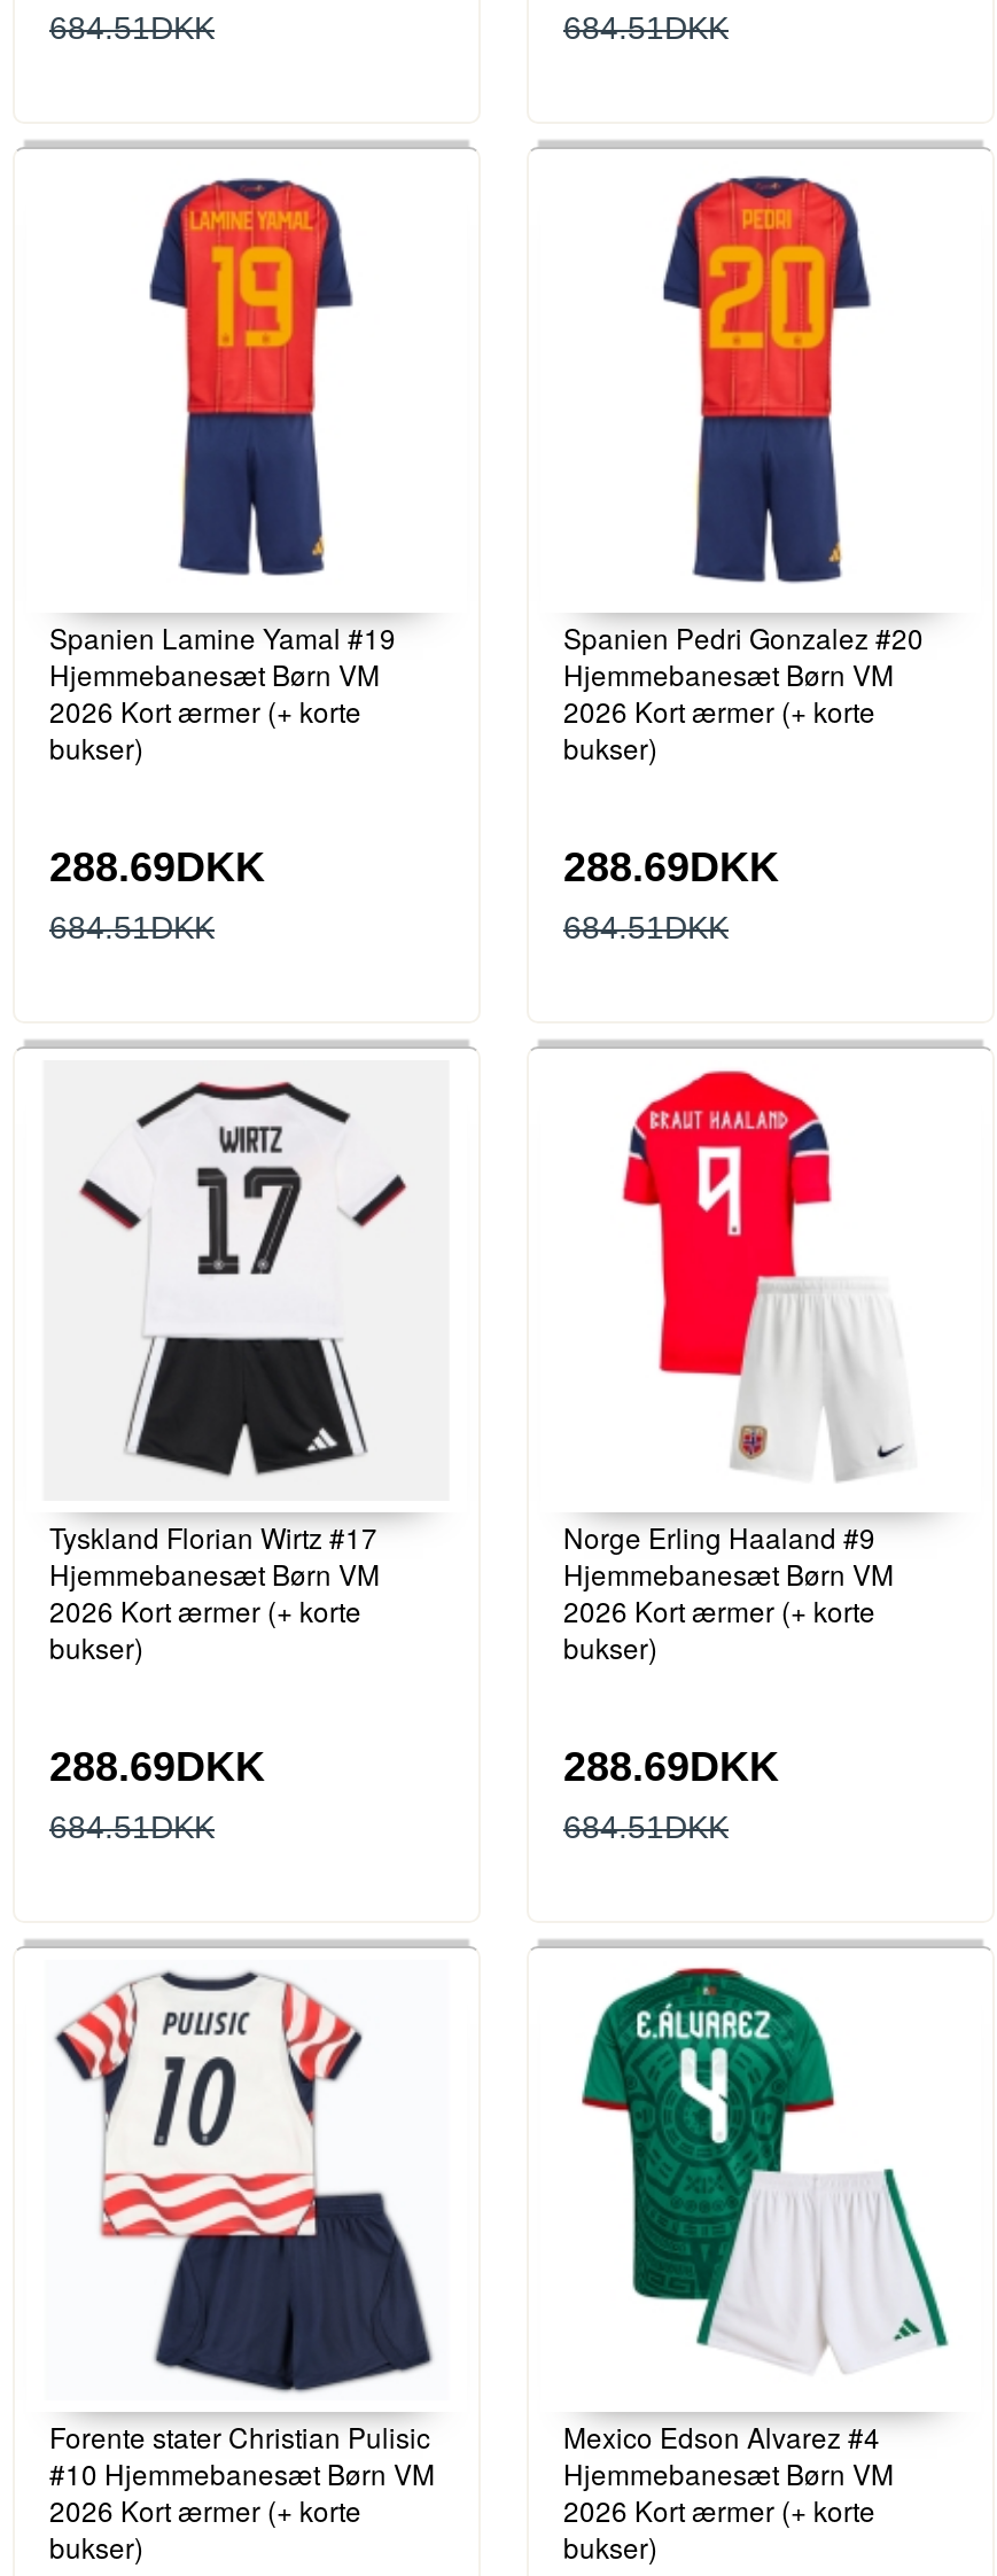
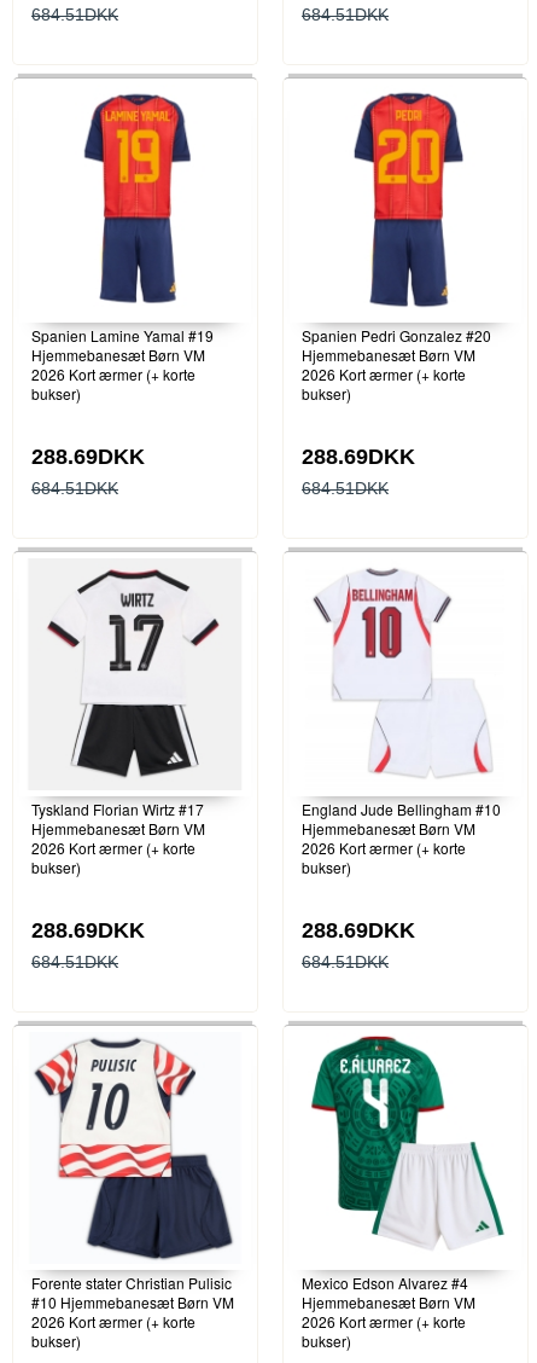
- [image]
- Norge Erling Haaland #9
+ [image]
+ England Jude Bellingham #10
